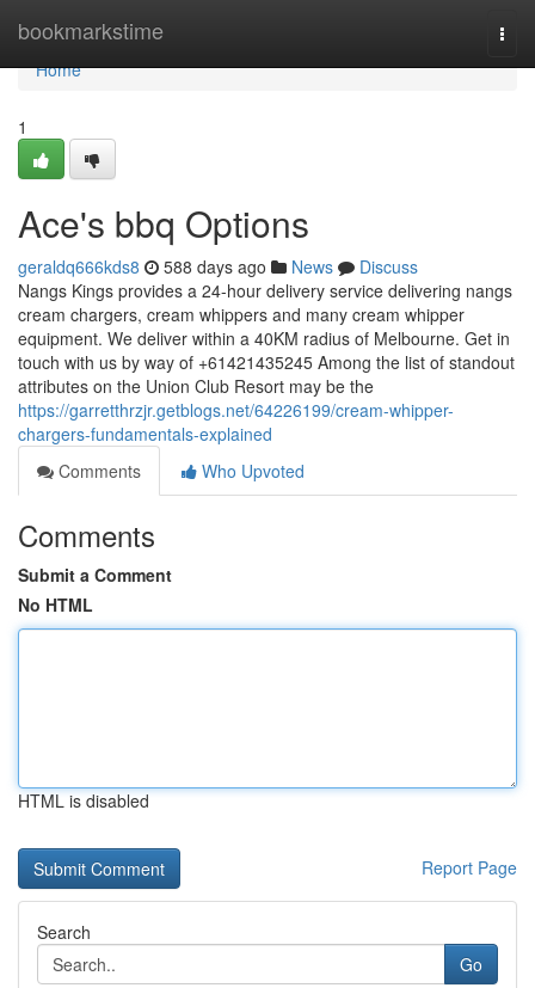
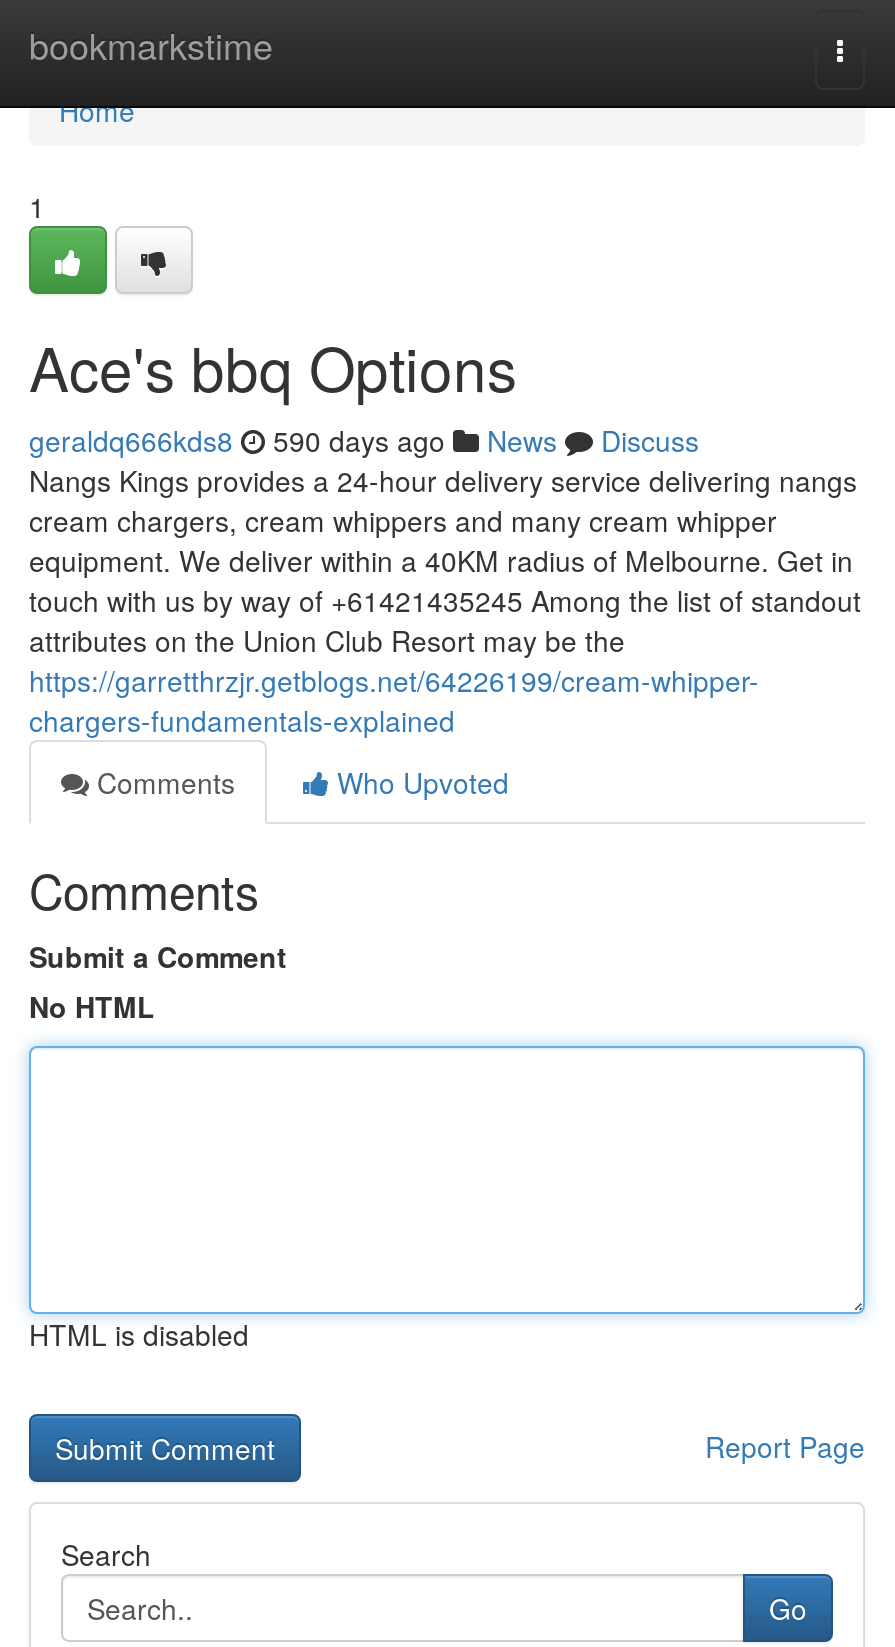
- geraldq666kds8 588 days ago News Discuss
+ geraldq666kds8 590 days ago News Discuss
